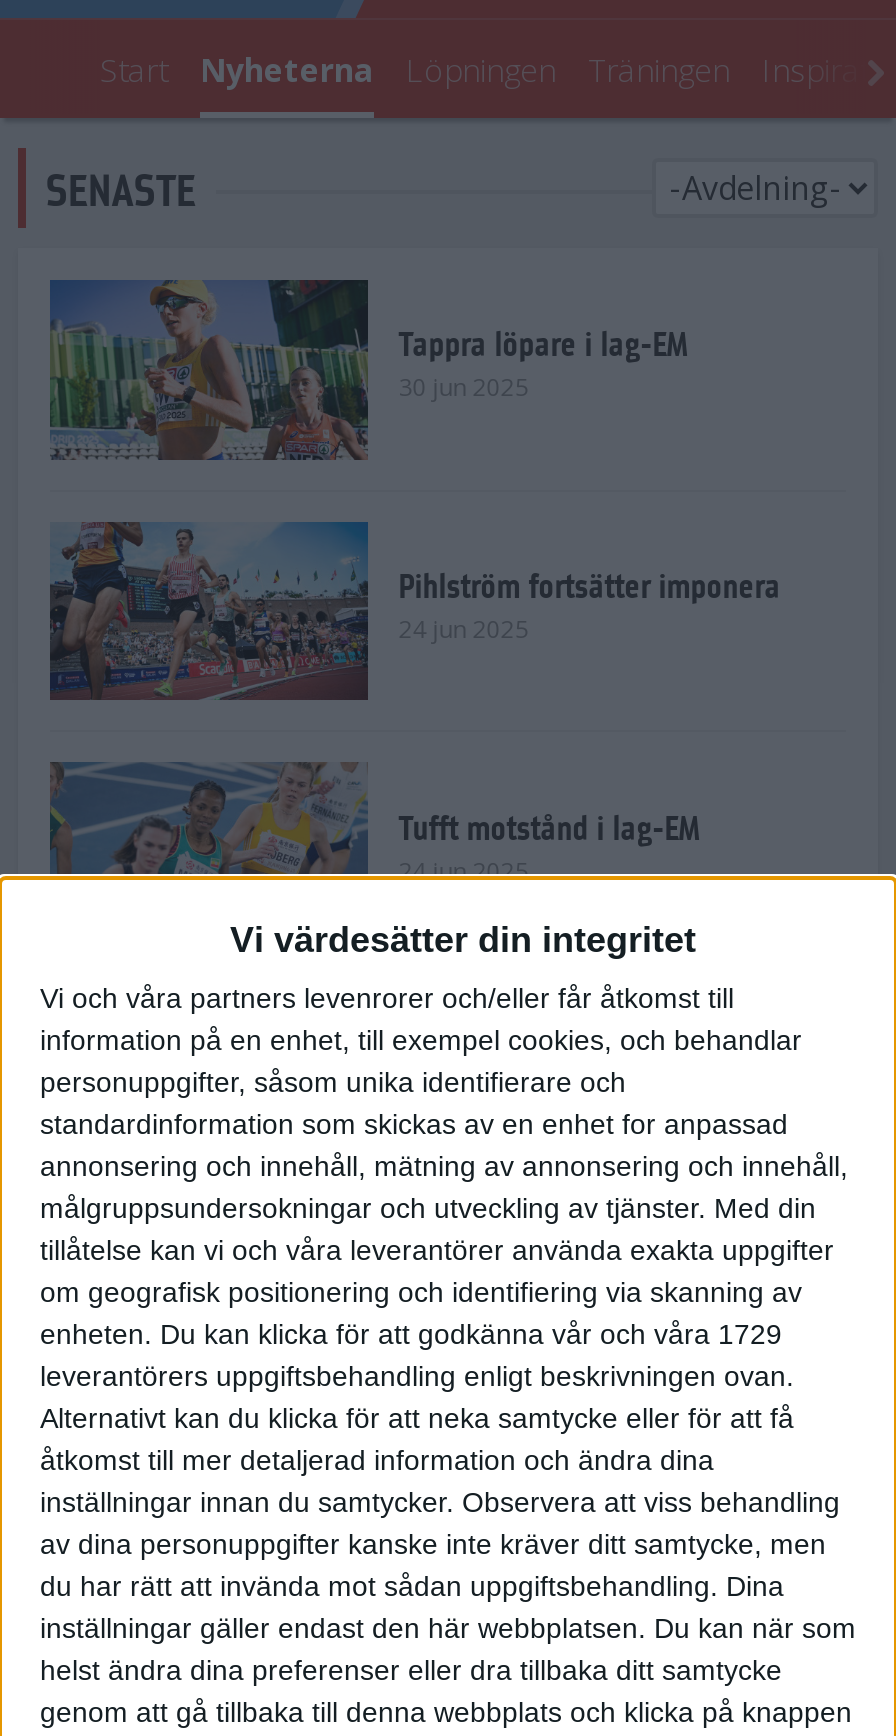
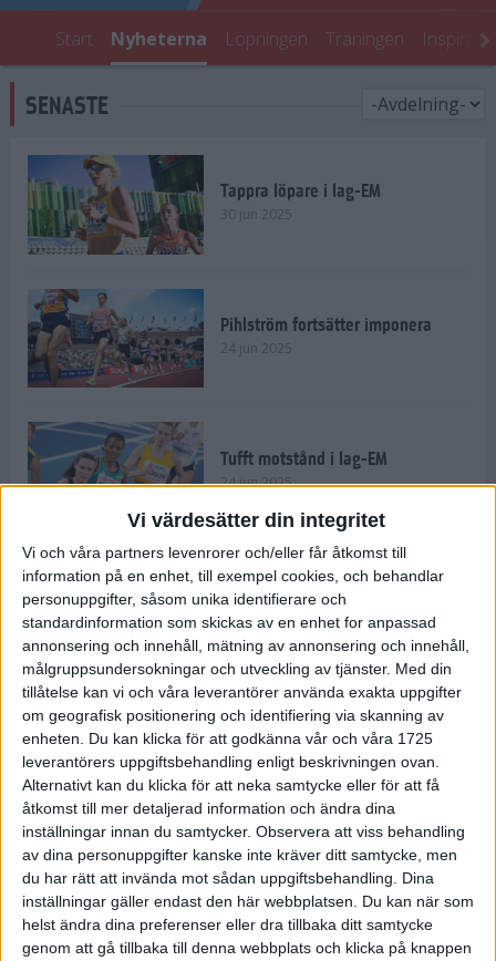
- enheten. Du kan klicka för att godkänna vår och våra 1729
+ enheten. Du kan klicka för att godkänna vår och våra 1725
